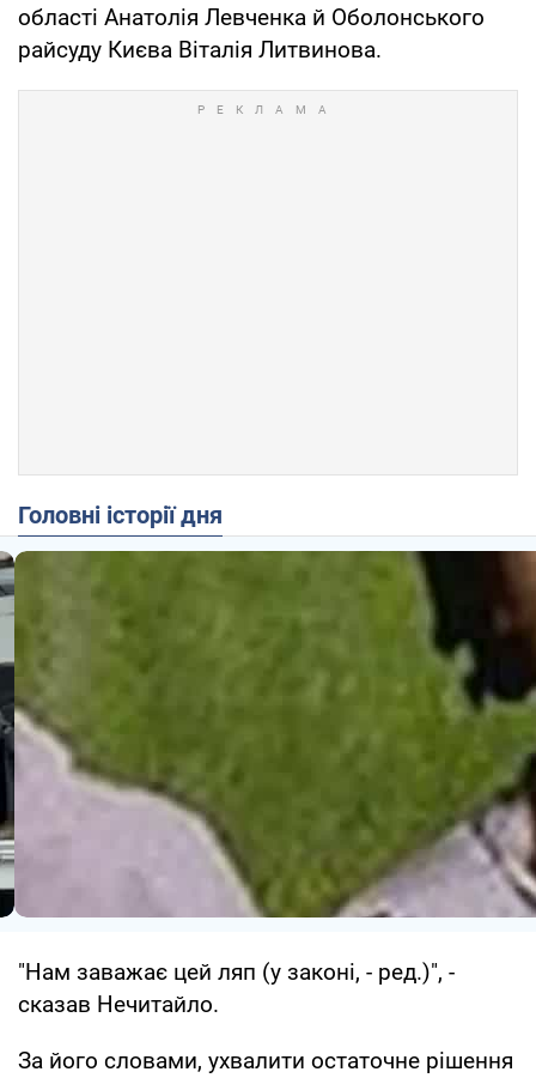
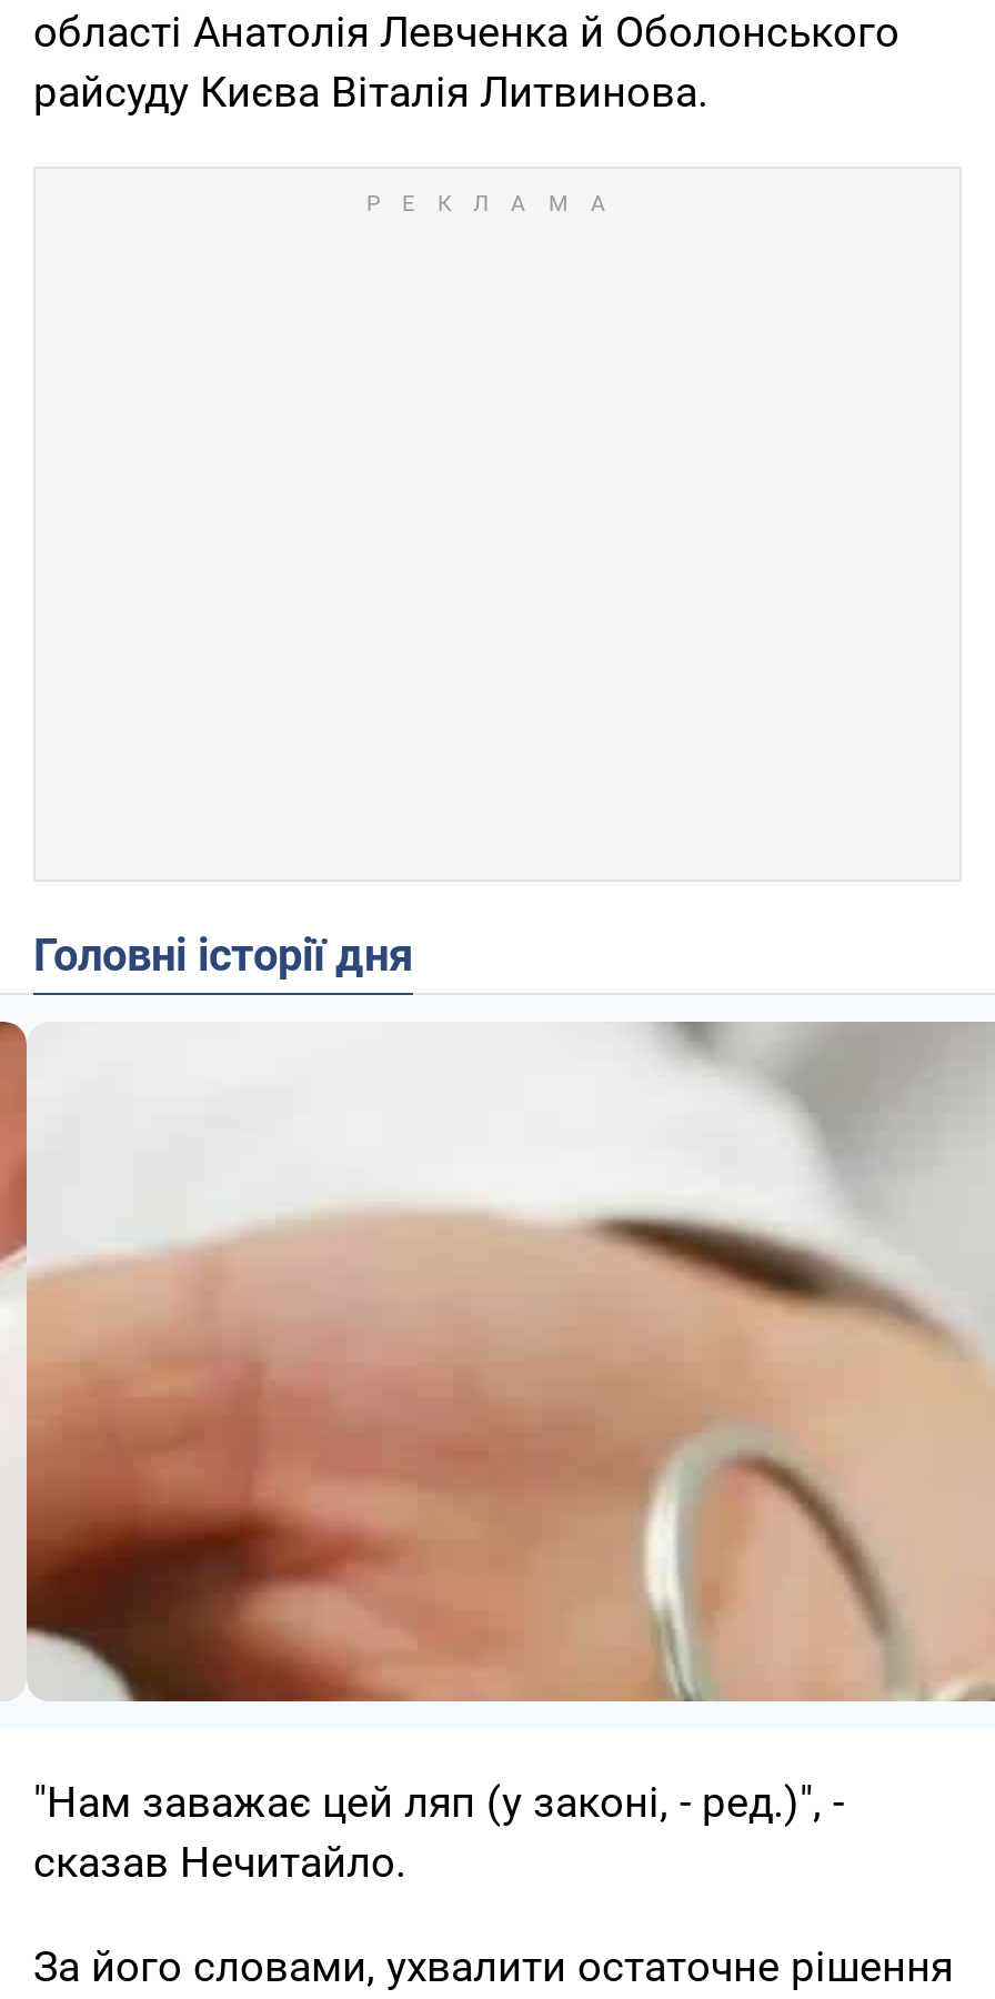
- [image]
+ [image]
